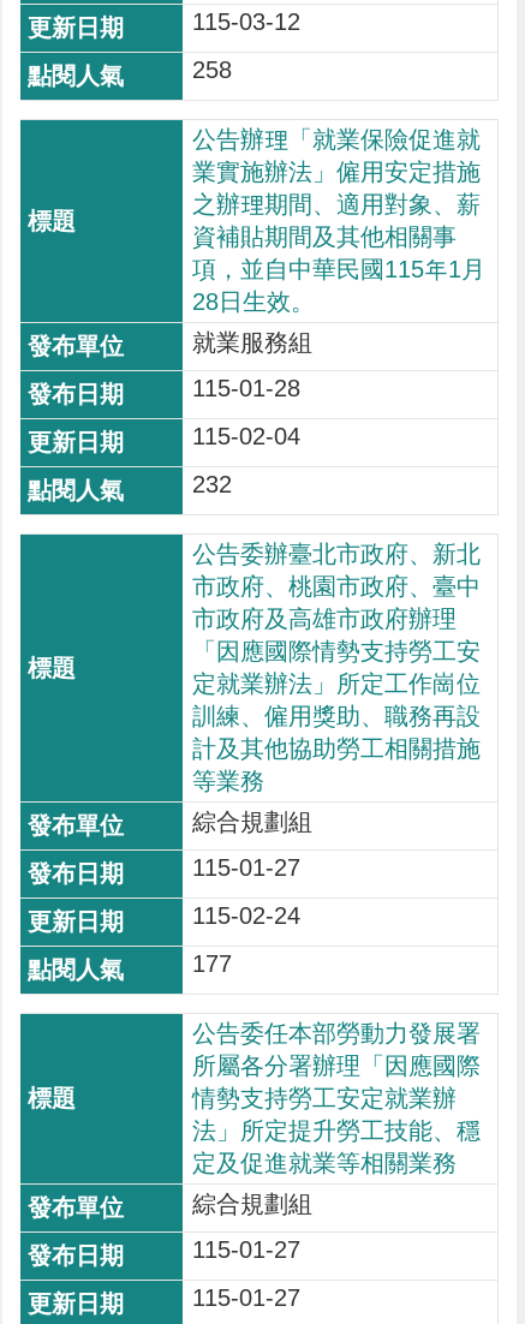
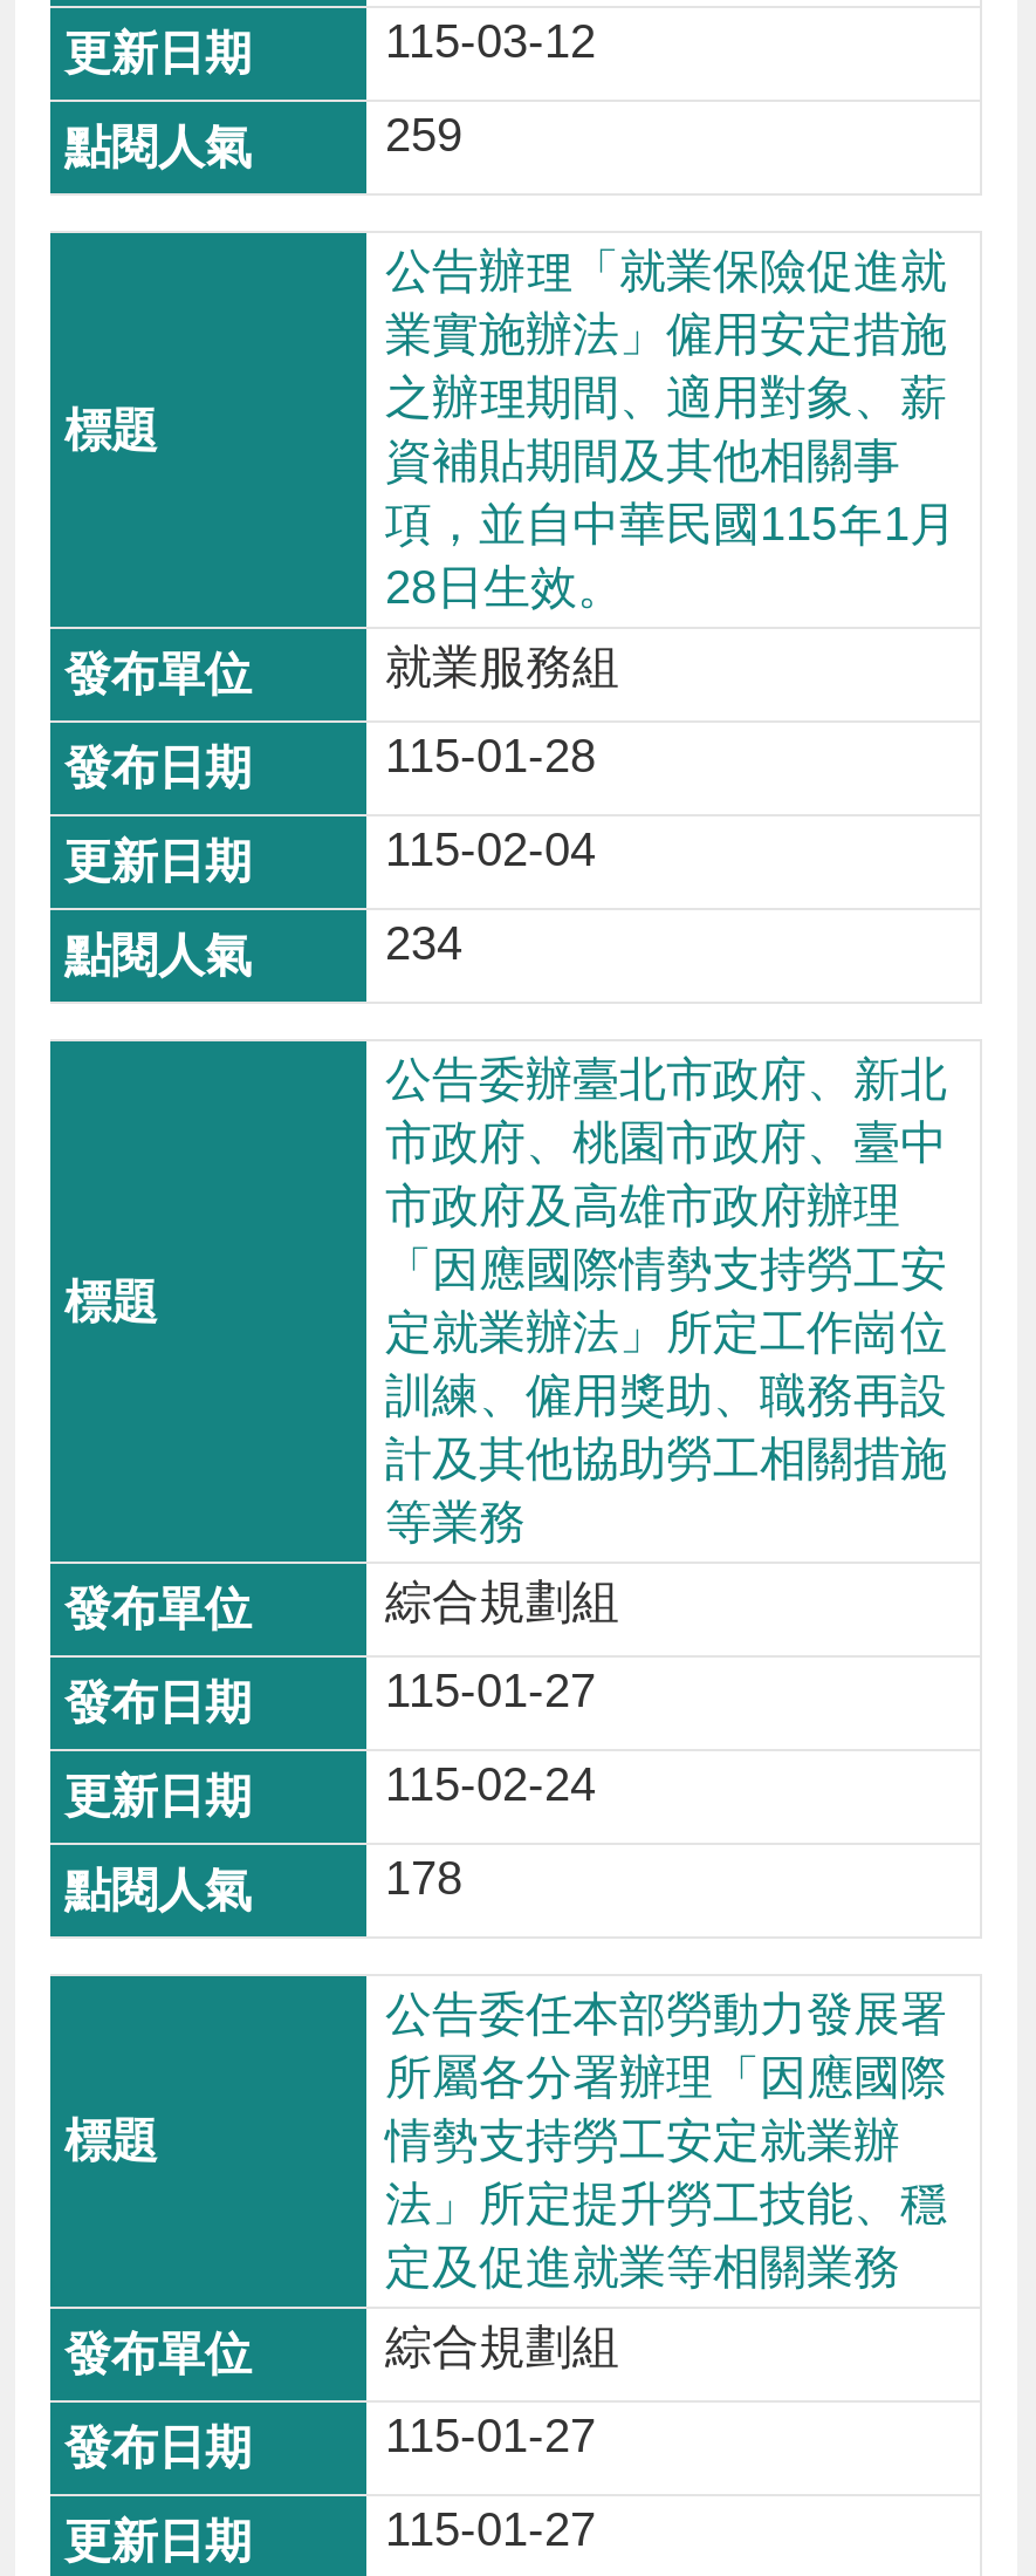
- 258
+ 259

- 232
+ 234

- 177
+ 178
